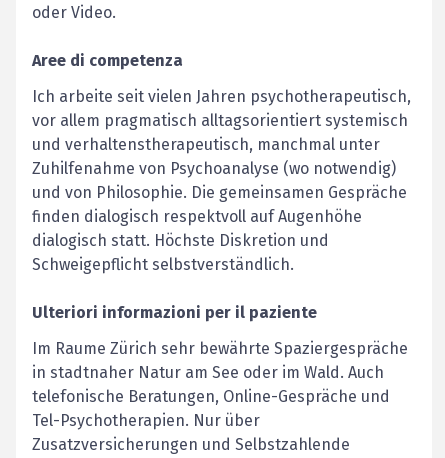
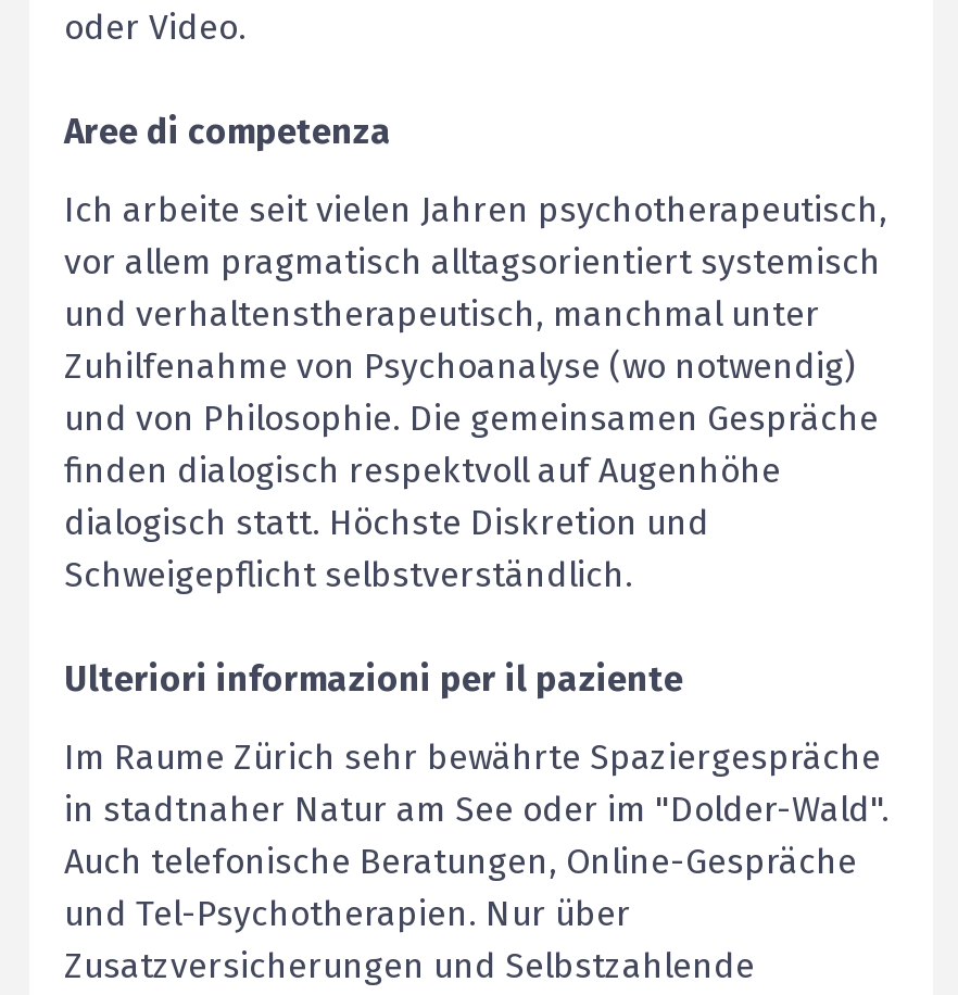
- in stadtnaher Natur am See oder im Wald. Auch
- telefonische Beratungen, Online-Gespräche und
- Tel-Psychotherapien. Nur über
+ in stadtnaher Natur am See oder im "Dolder-Wald".
+ Auch telefonische Beratungen, Online-Gespräche
+ und Tel-Psychotherapien. Nur über
